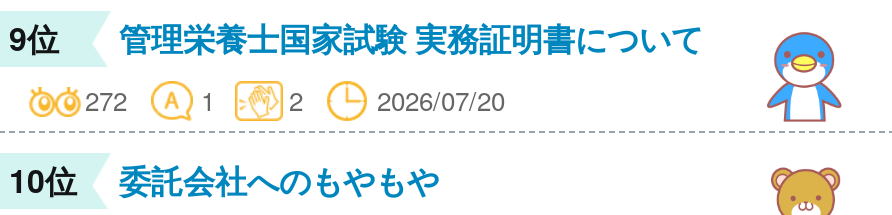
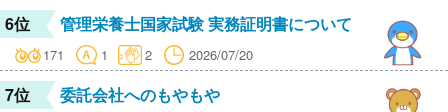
- 9位 管理栄養士国家試験 実務証明書について
+ 6位 管理栄養士国家試験 実務証明書について

- 272 1 2 2026/07/20
+ 171 1 2 2026/07/20

- 10位 委託会社へのもやもや
+ 7位 委託会社へのもやもや
